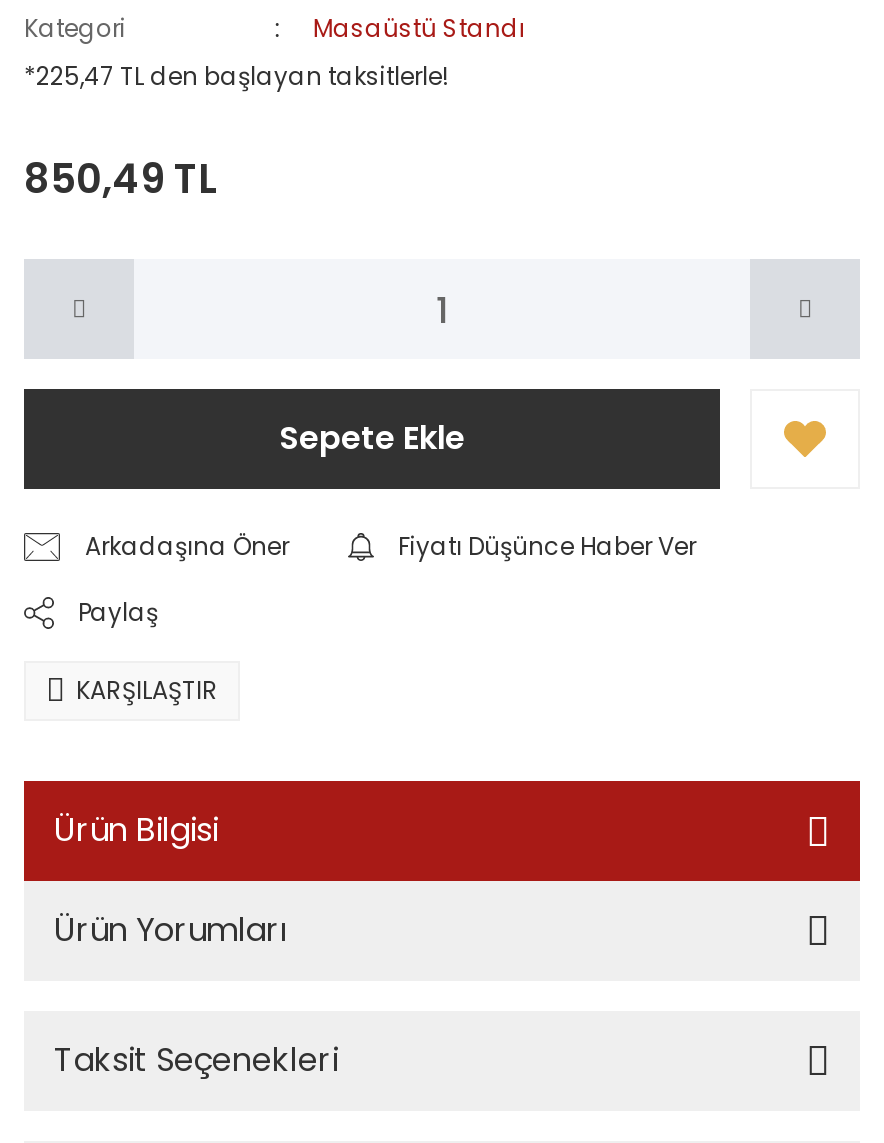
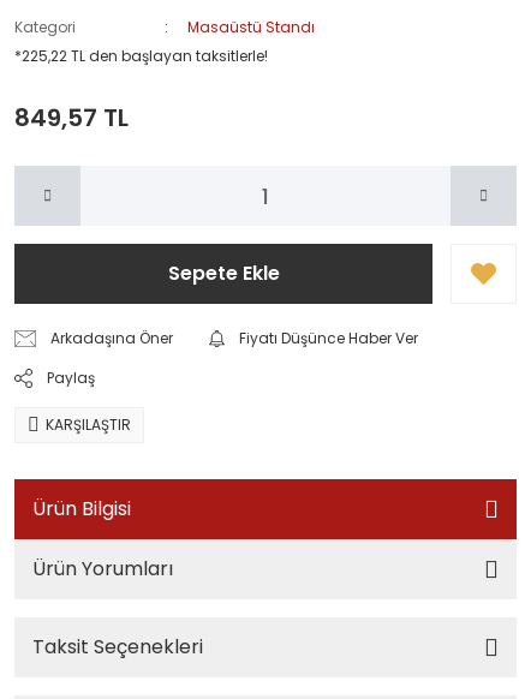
- *225,47 TL den başlayan taksitlerle!
+ *225,22 TL den başlayan taksitlerle!

- 850,49 TL
+ 849,57 TL
